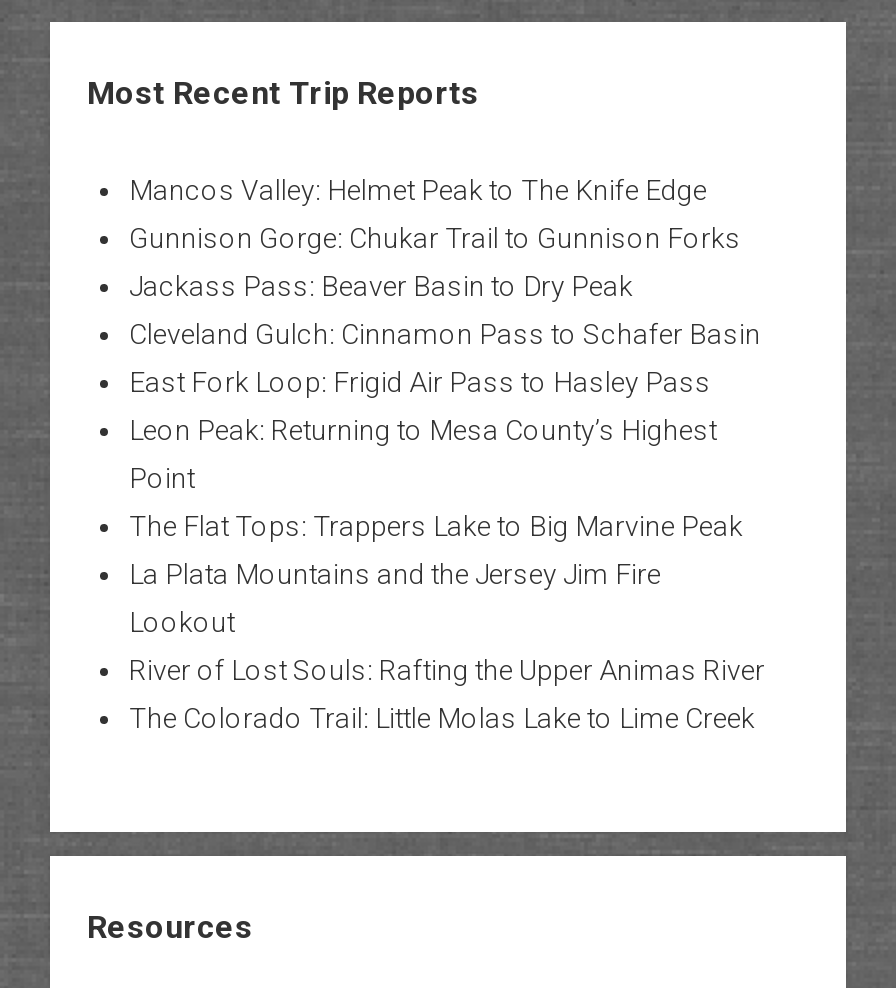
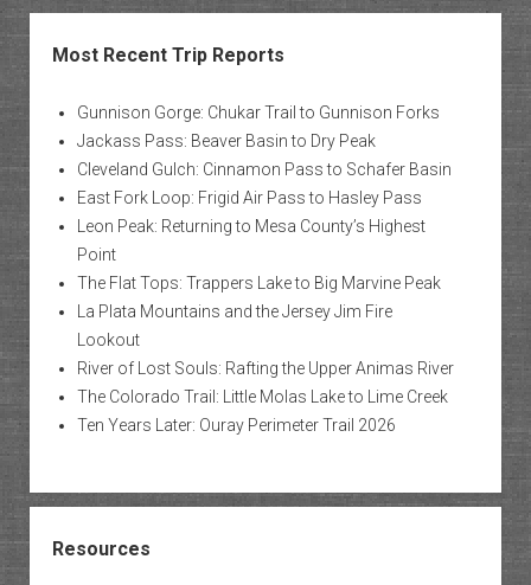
- Mancos Valley: Helmet Peak to The Knife Edge

moved up: Gunnison Gorge: Chukar Trail to Gunnison Forks | Jackass Pass: Beaver Basin to Dry Peak | Cleveland Gulch: Cinnamon Pass to Schafer Basin | ... | River of Lost Souls: Rafting the Upper Animas River | The Colorado Trail: Little Molas Lake to Lime Creek

+ Ten Years Later: Ouray Perimeter Trail 2026
